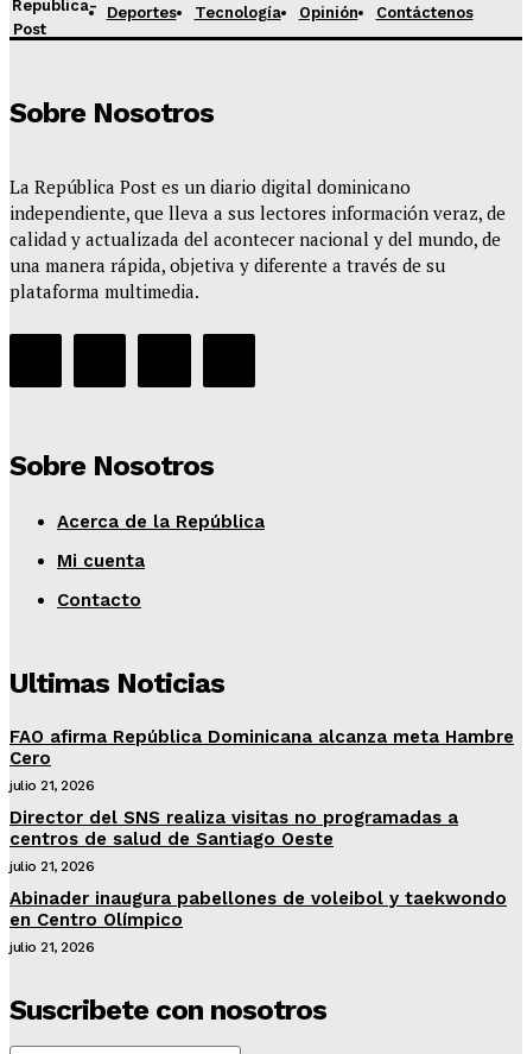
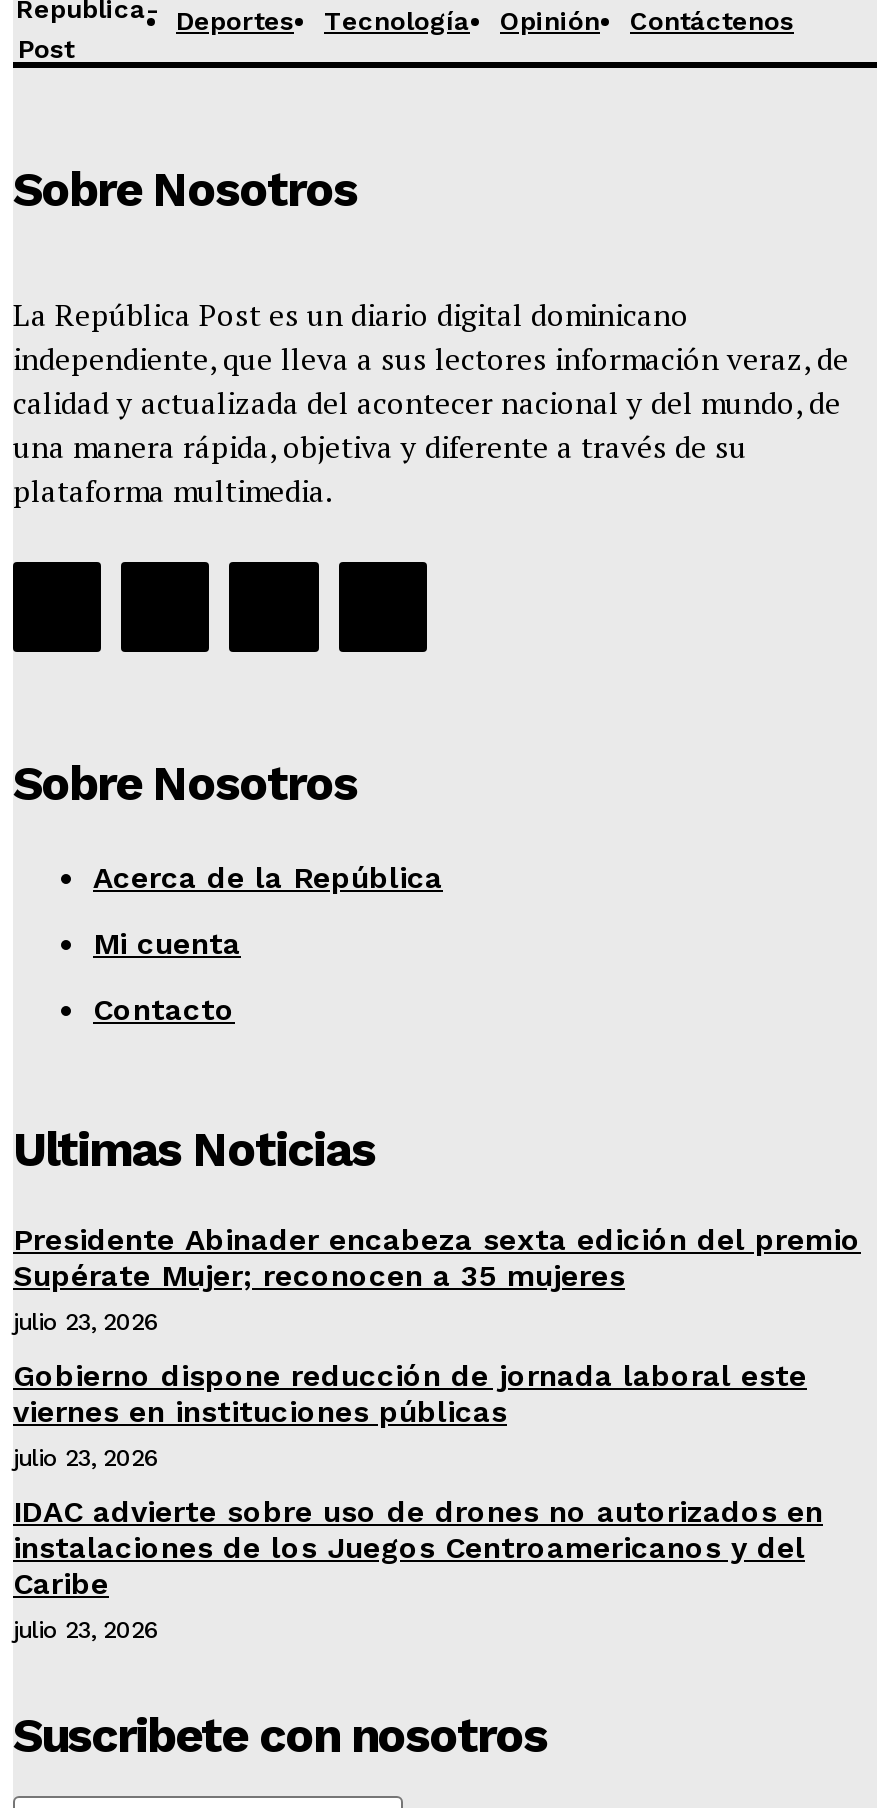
- FAO afirma República Dominicana alcanza meta Hambre
- Cero
- julio 21, 2026
+ Presidente Abinader encabeza sexta edición del premio
+ Supérate Mujer; reconocen a 35 mujeres
+ julio 23, 2026

- Director del SNS realiza visitas no programadas a
- centros de salud de Santiago Oeste
- julio 21, 2026
+ Gobierno dispone reducción de jornada laboral este
+ viernes en instituciones públicas
+ julio 23, 2026

- Abinader inaugura pabellones de voleibol y taekwondo
- en Centro Olímpico
- julio 21, 2026
+ IDAC advierte sobre uso de drones no autorizados en
+ instalaciones de los Juegos Centroamericanos y del
+ Caribe
+ julio 23, 2026
